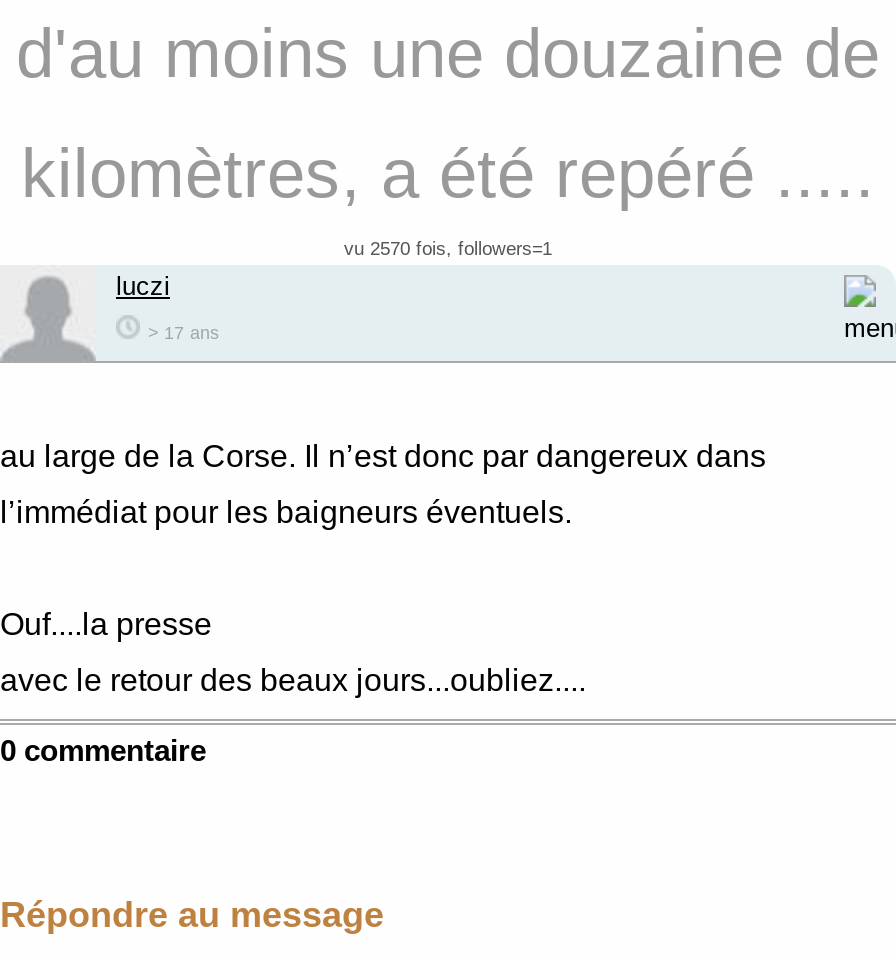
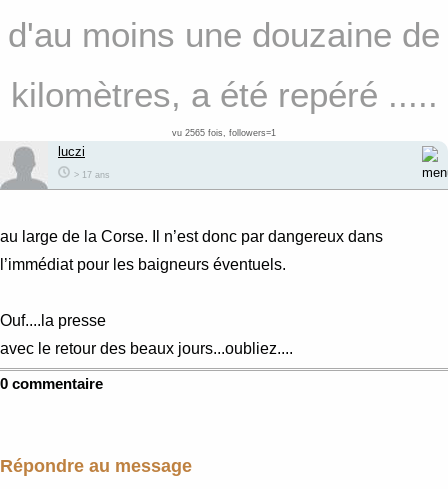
- vu 2570 fois, followers=1
+ vu 2565 fois, followers=1
